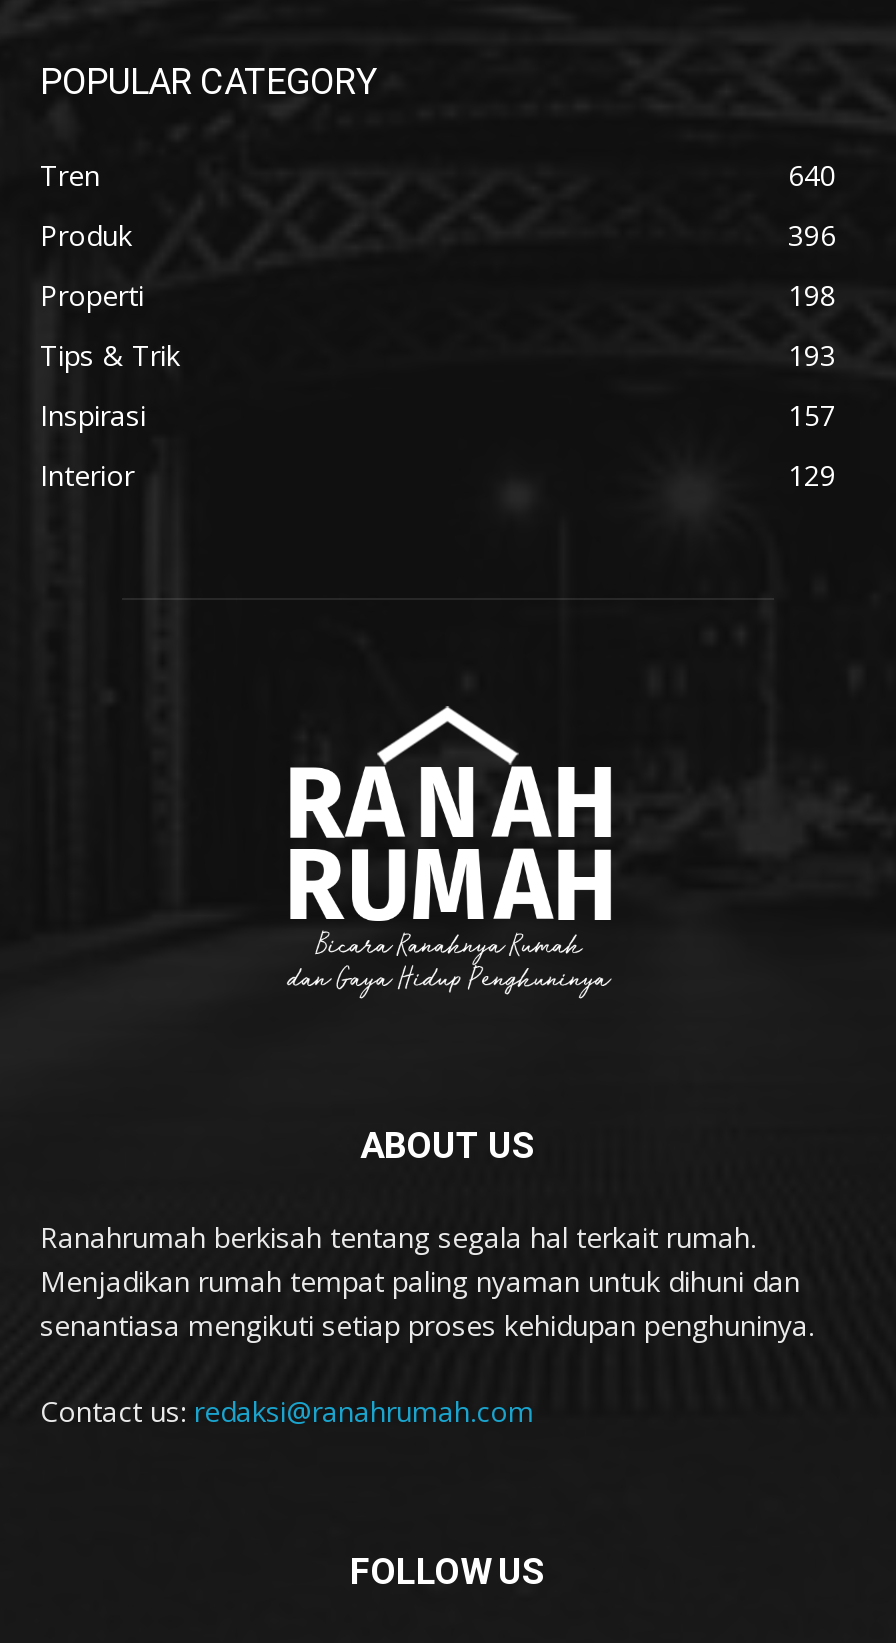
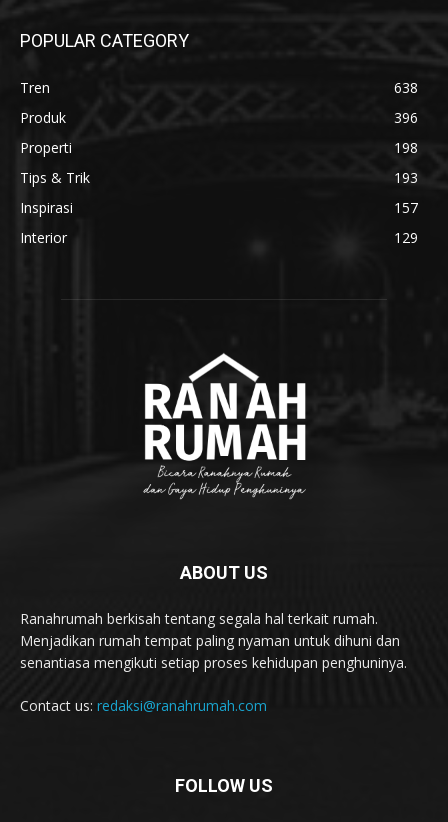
- 640
+ 638
